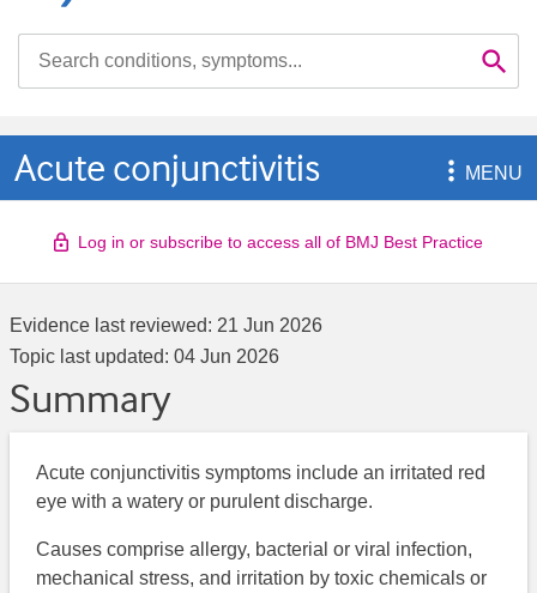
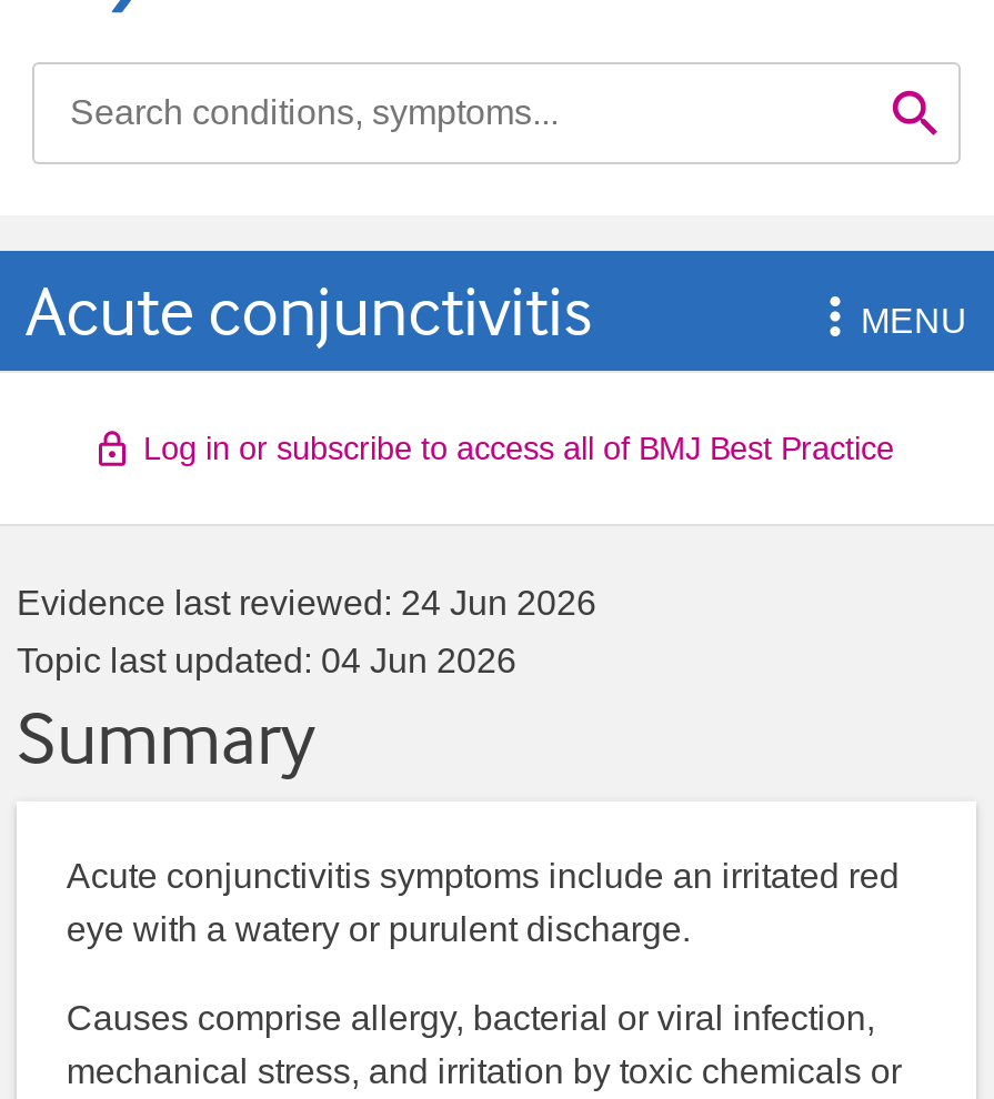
- Evidence last reviewed: 21 Jun 2026
+ Evidence last reviewed: 24 Jun 2026
